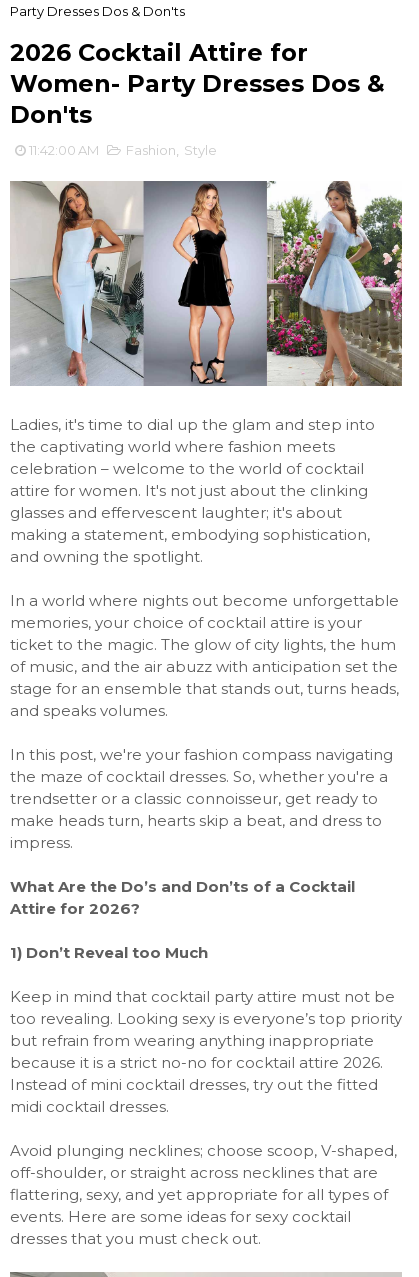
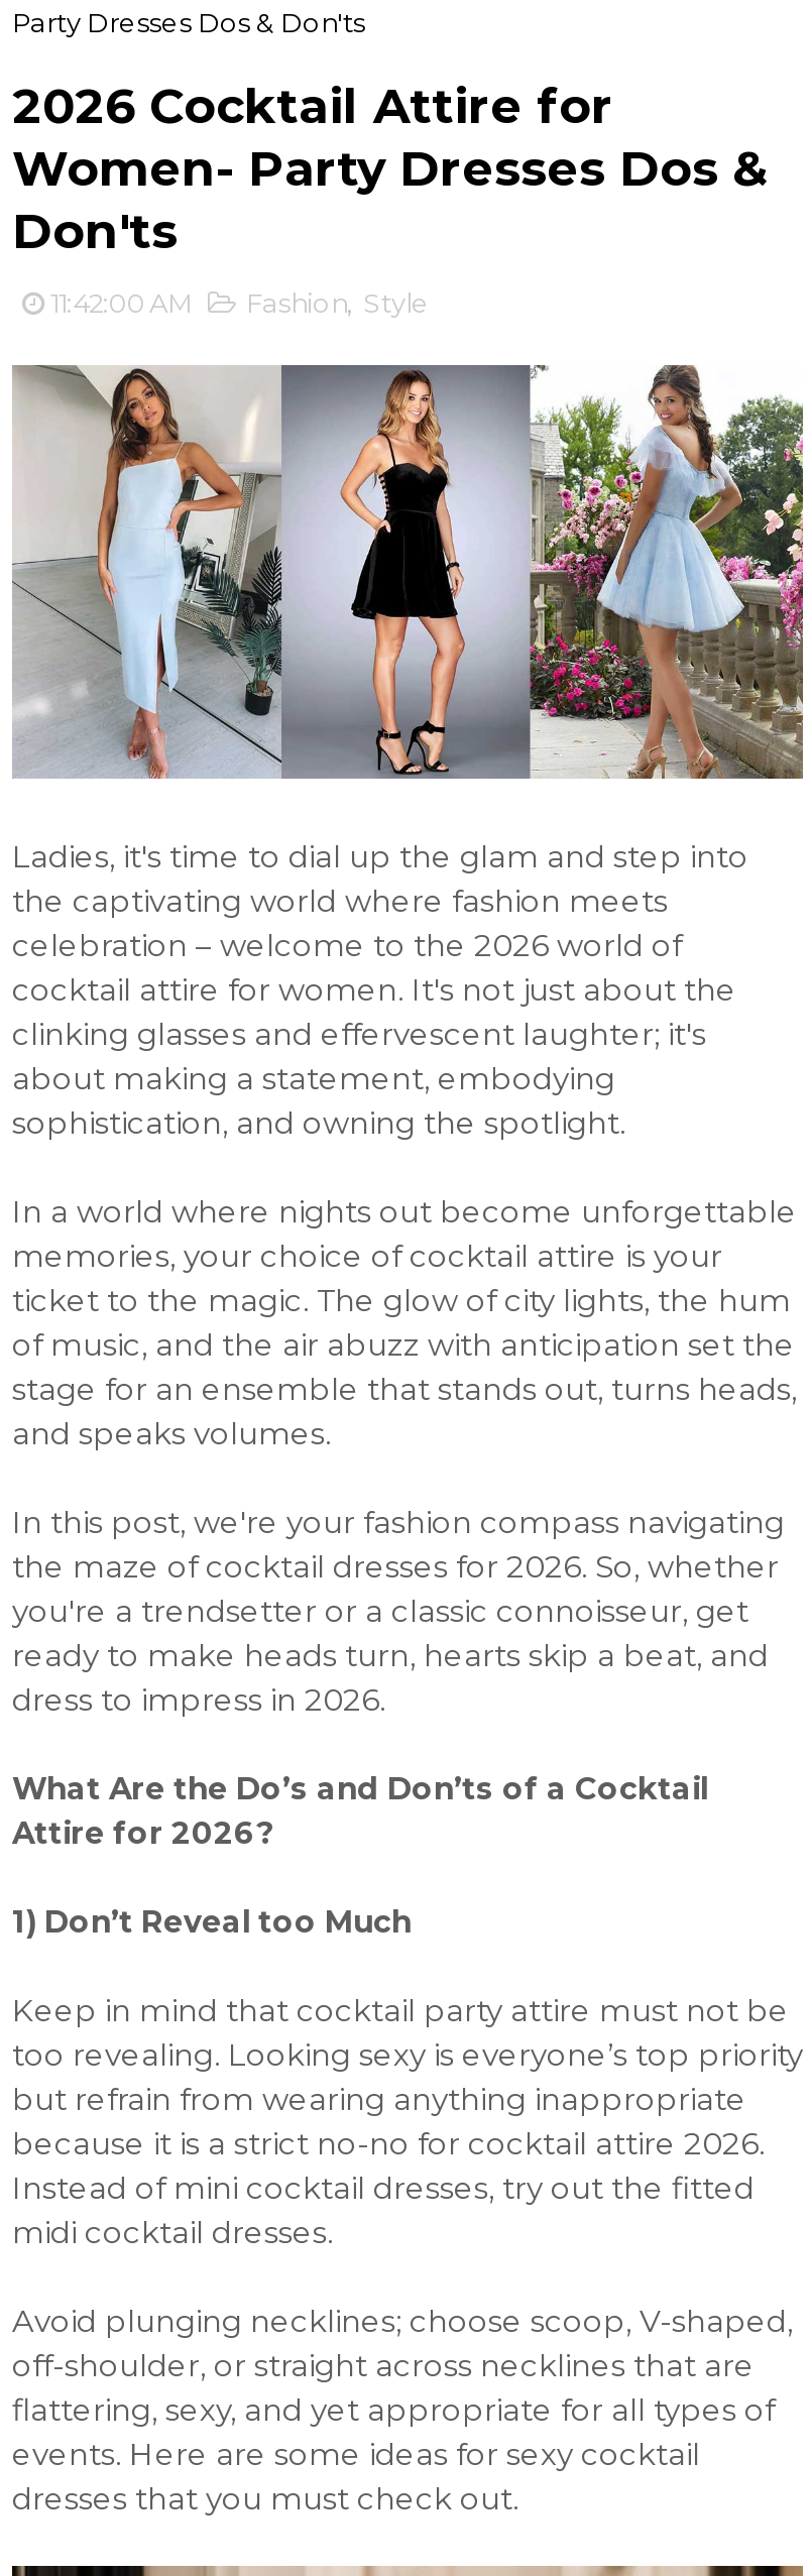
- celebration – welcome to the world of cocktail
- attire for women. It's not just about the clinking
- glasses and effervescent laughter; it's about
- making a statement, embodying sophistication,
- and owning the spotlight.
+ celebration – welcome to the 2026 world of
+ cocktail attire for women. It's not just about the
+ clinking glasses and effervescent laughter; it's
+ about making a statement, embodying
+ sophistication, and owning the spotlight.

- the maze of cocktail dresses. So, whether you're a
- trendsetter or a classic connoisseur, get ready to
- make heads turn, hearts skip a beat, and dress to
- impress.
+ the maze of cocktail dresses for 2026. So, whether
+ you're a trendsetter or a classic connoisseur, get
+ ready to make heads turn, hearts skip a beat, and
+ dress to impress in 2026.
